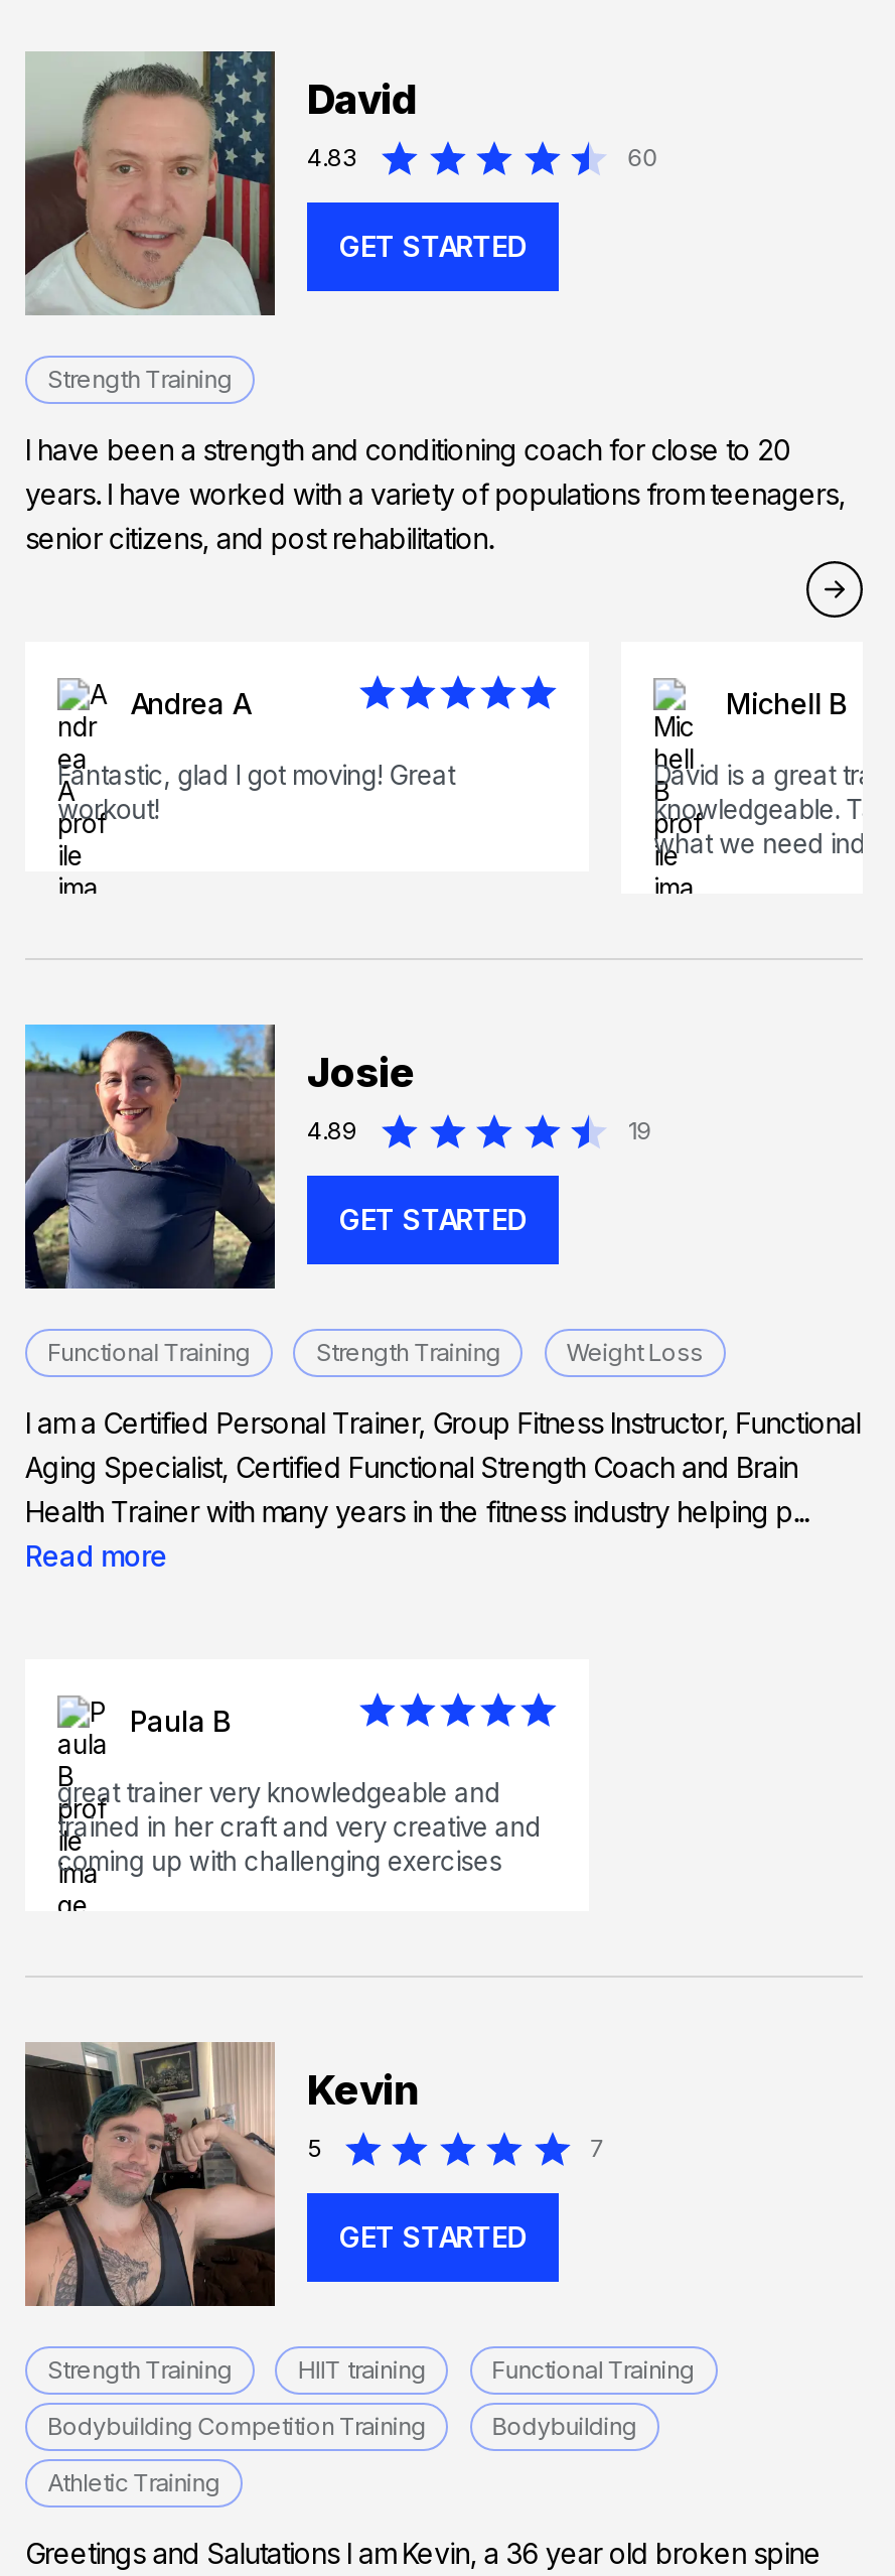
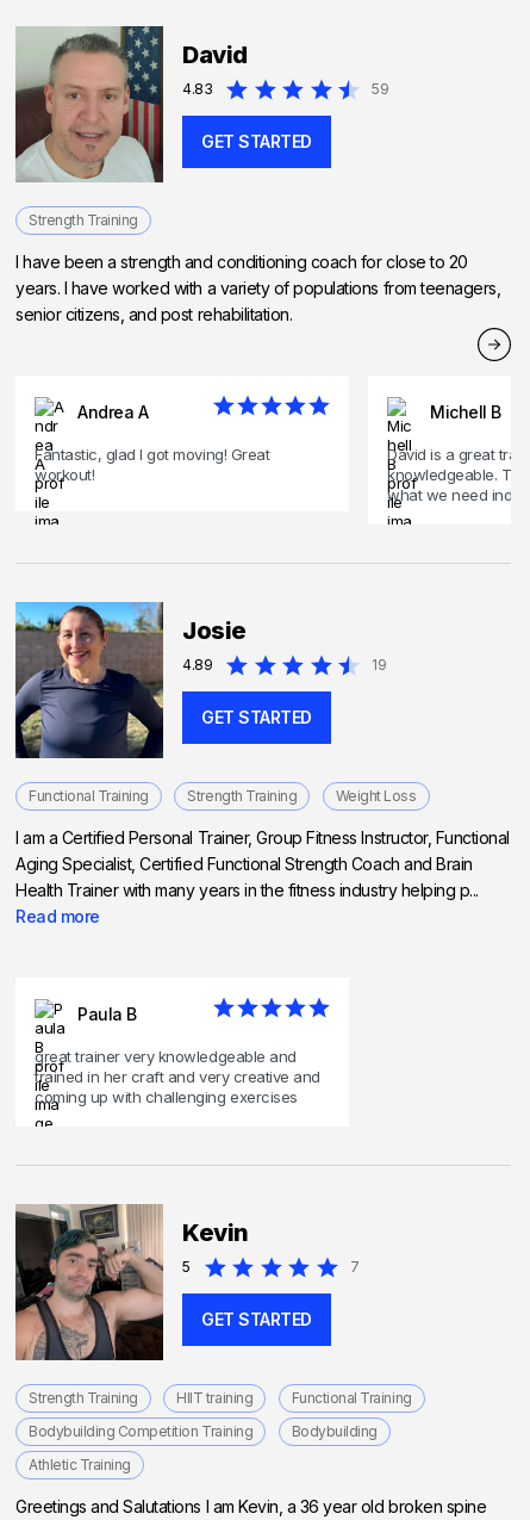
- 60
+ 59
